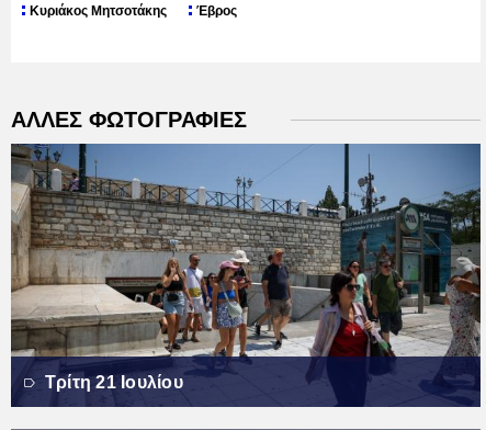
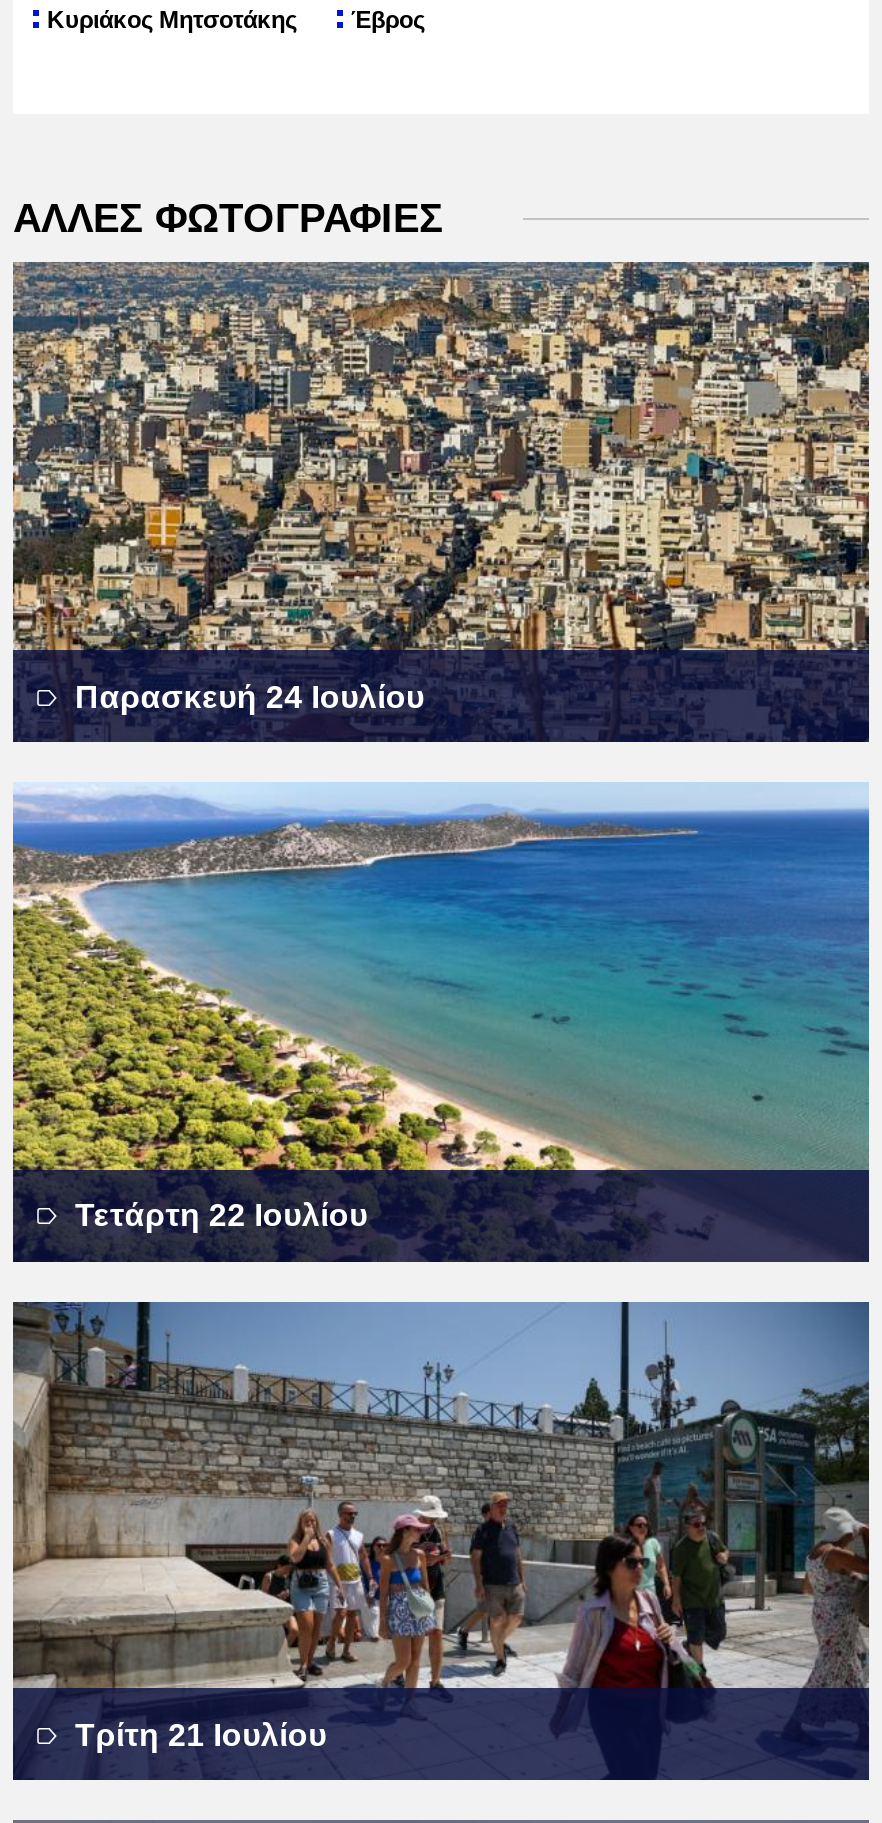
+ [image]
+ Τετάρτη 22 Ιουλίου

+ [image]
+ Παρασκευή 24 Ιουλίου
